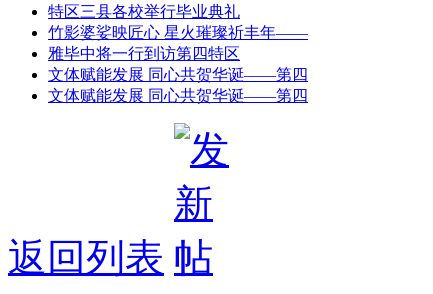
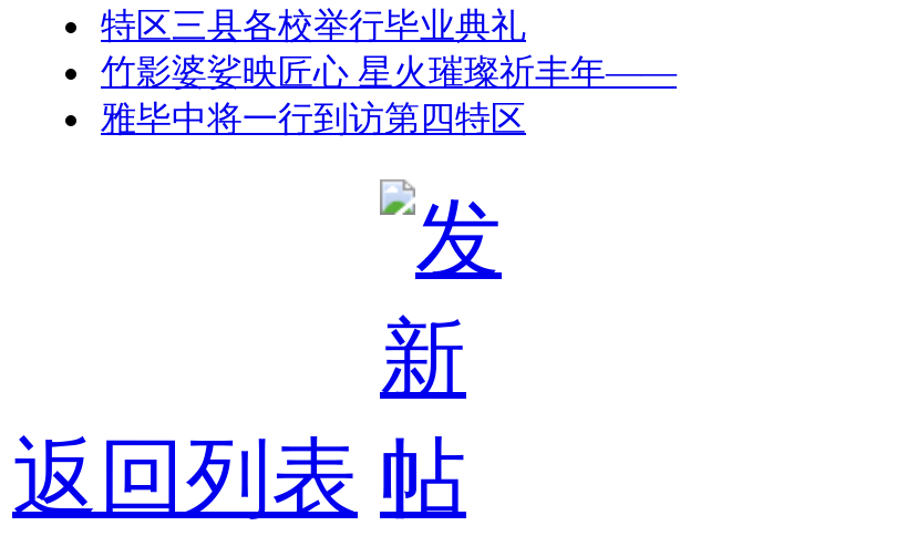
- 文体赋能发展 同心共贺华诞——第四
- 文体赋能发展 同心共贺华诞——第四
